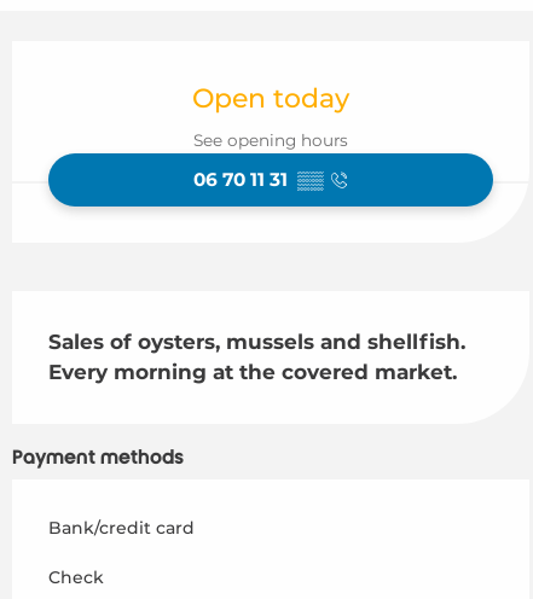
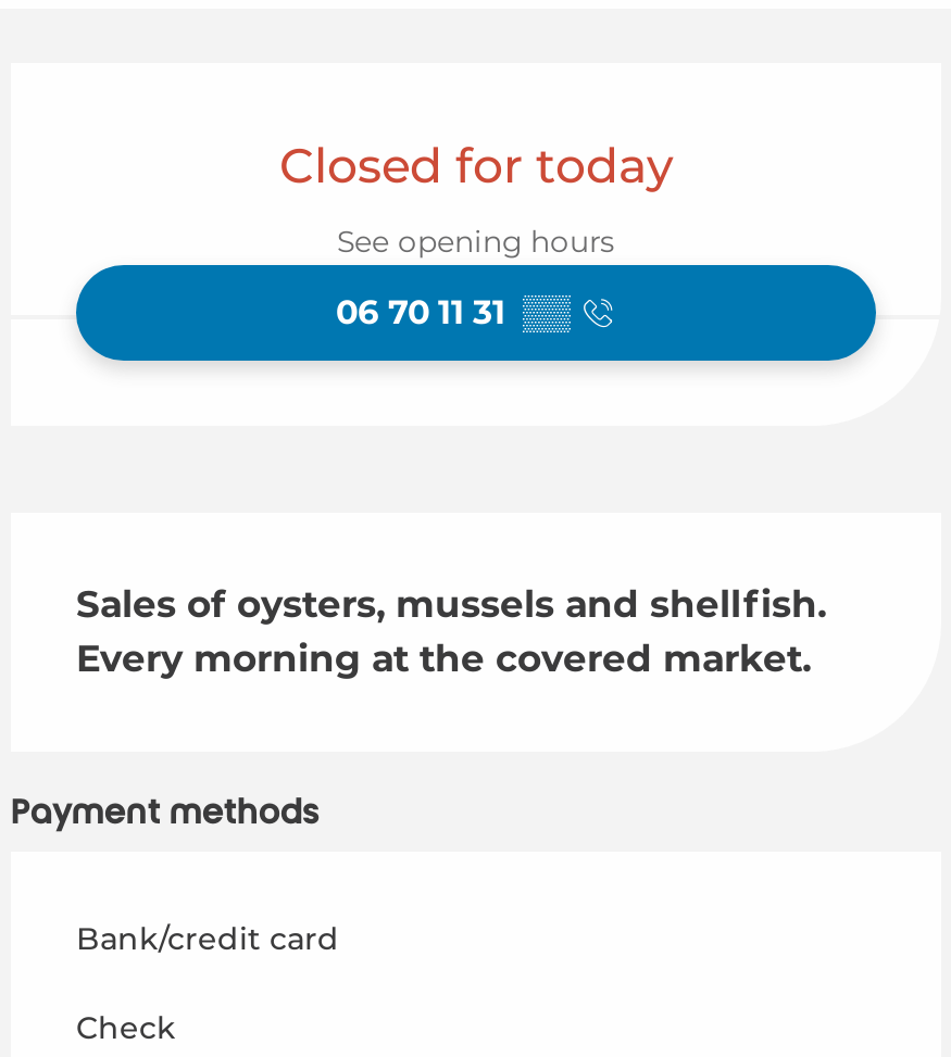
- Open today
+ Closed for today
